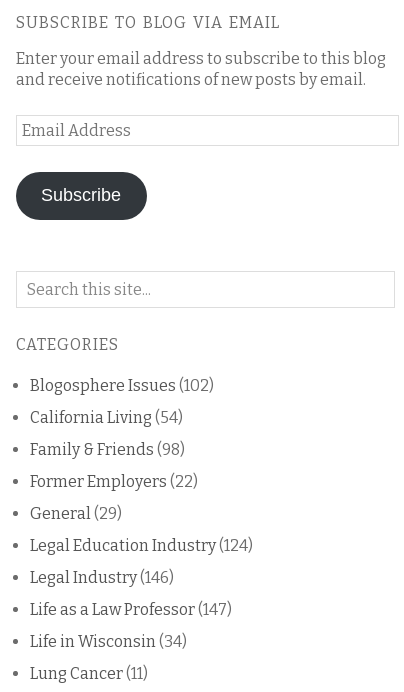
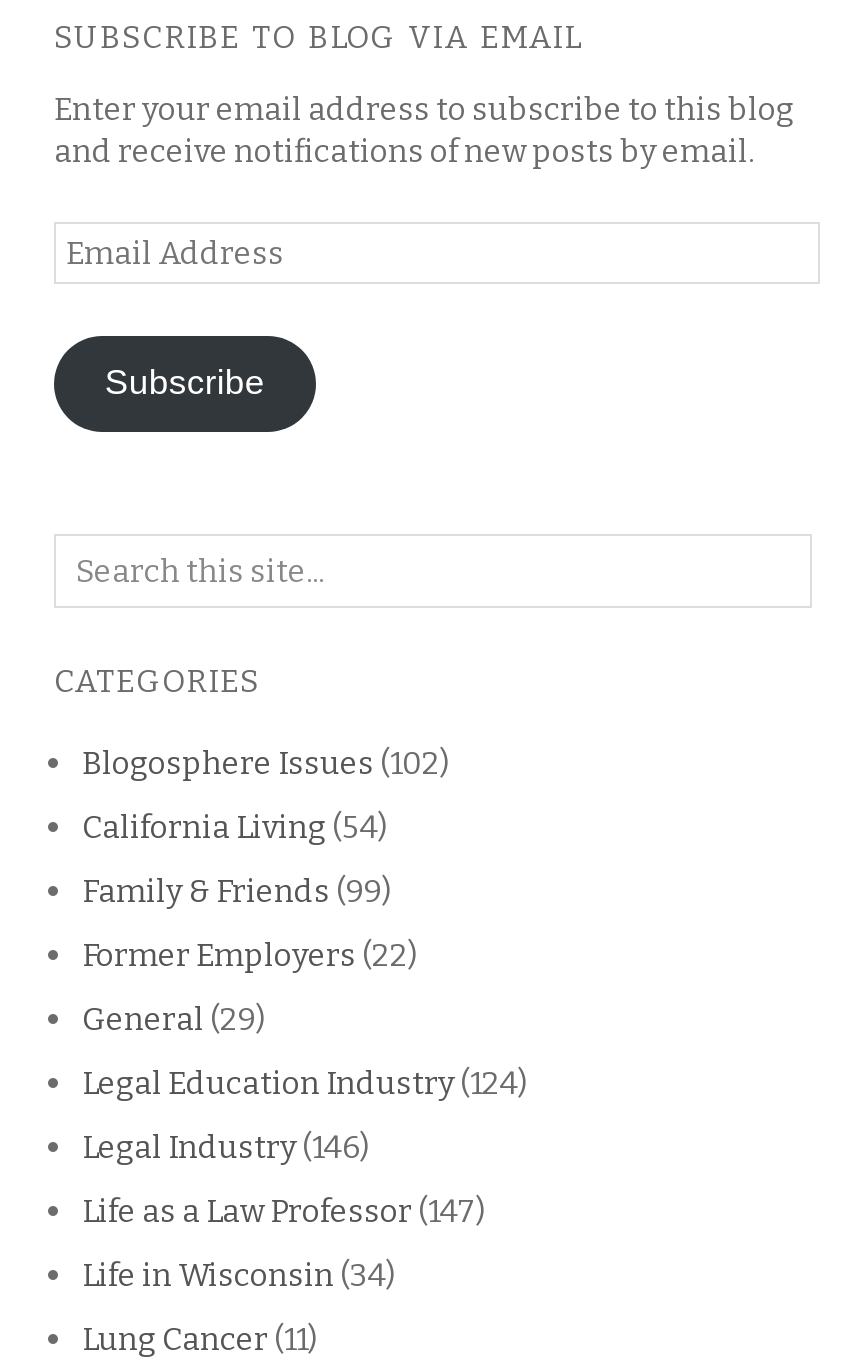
- Family & Friends (98)
+ Family & Friends (99)
